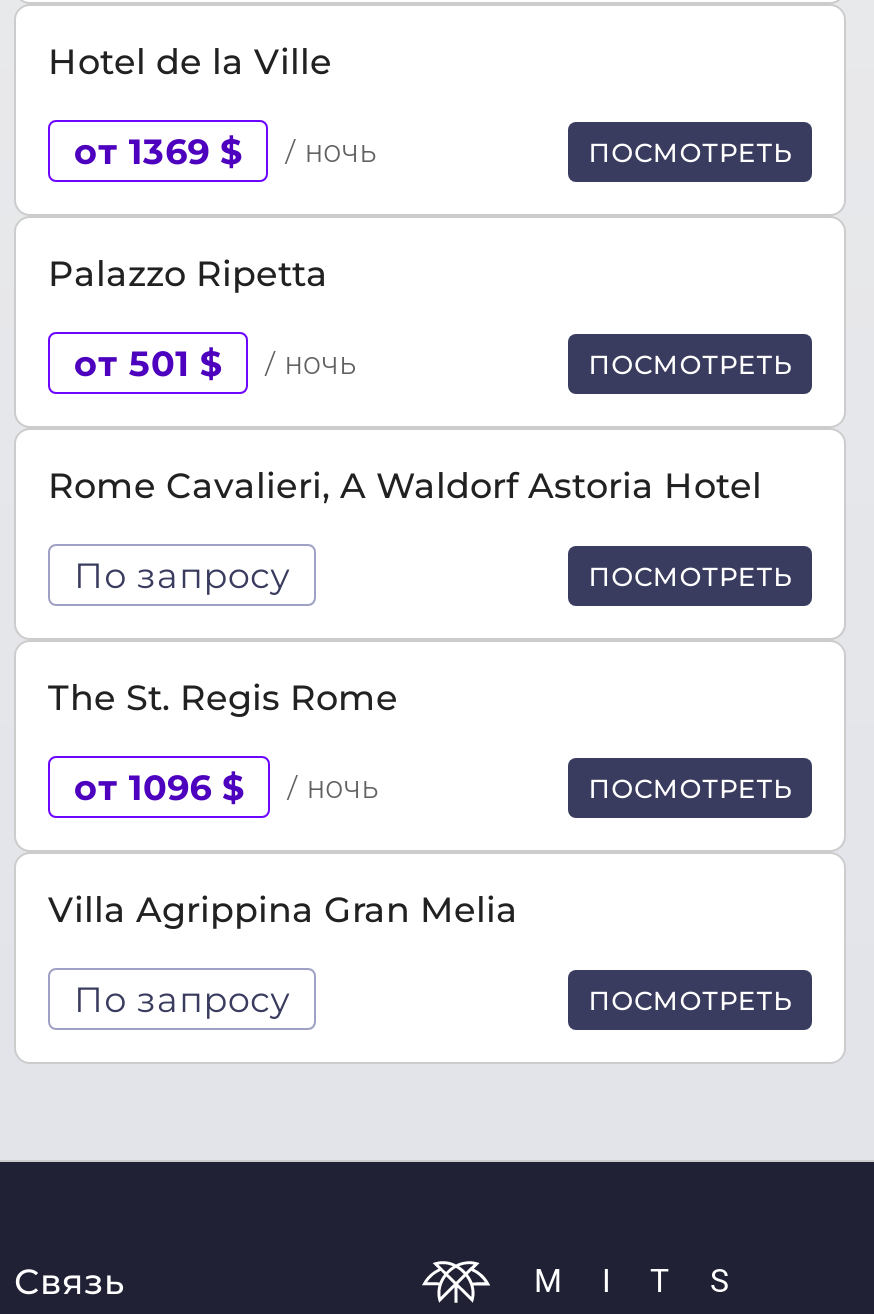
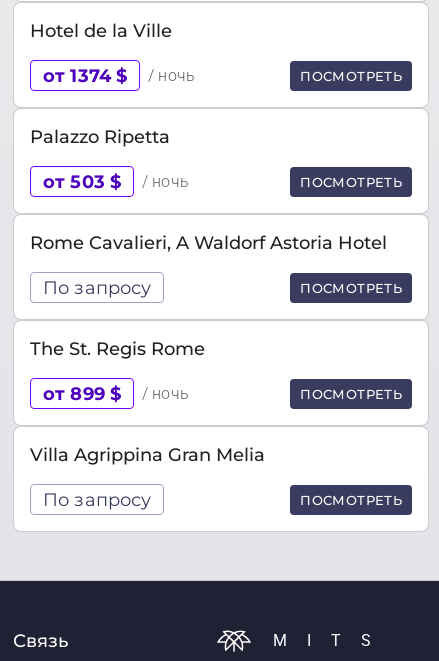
- от 1369 $ / ночь
+ от 1374 $ / ночь

- от 501 $ / ночь
+ от 503 $ / ночь

- от 1096 $ / ночь
+ от 899 $ / ночь
